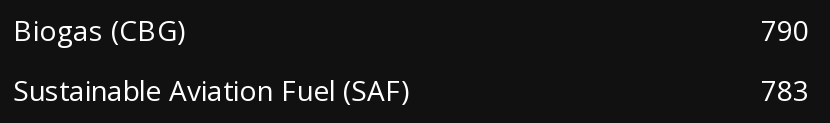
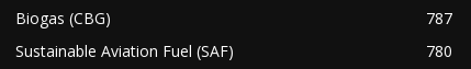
- 790
+ 787

- 783
+ 780
